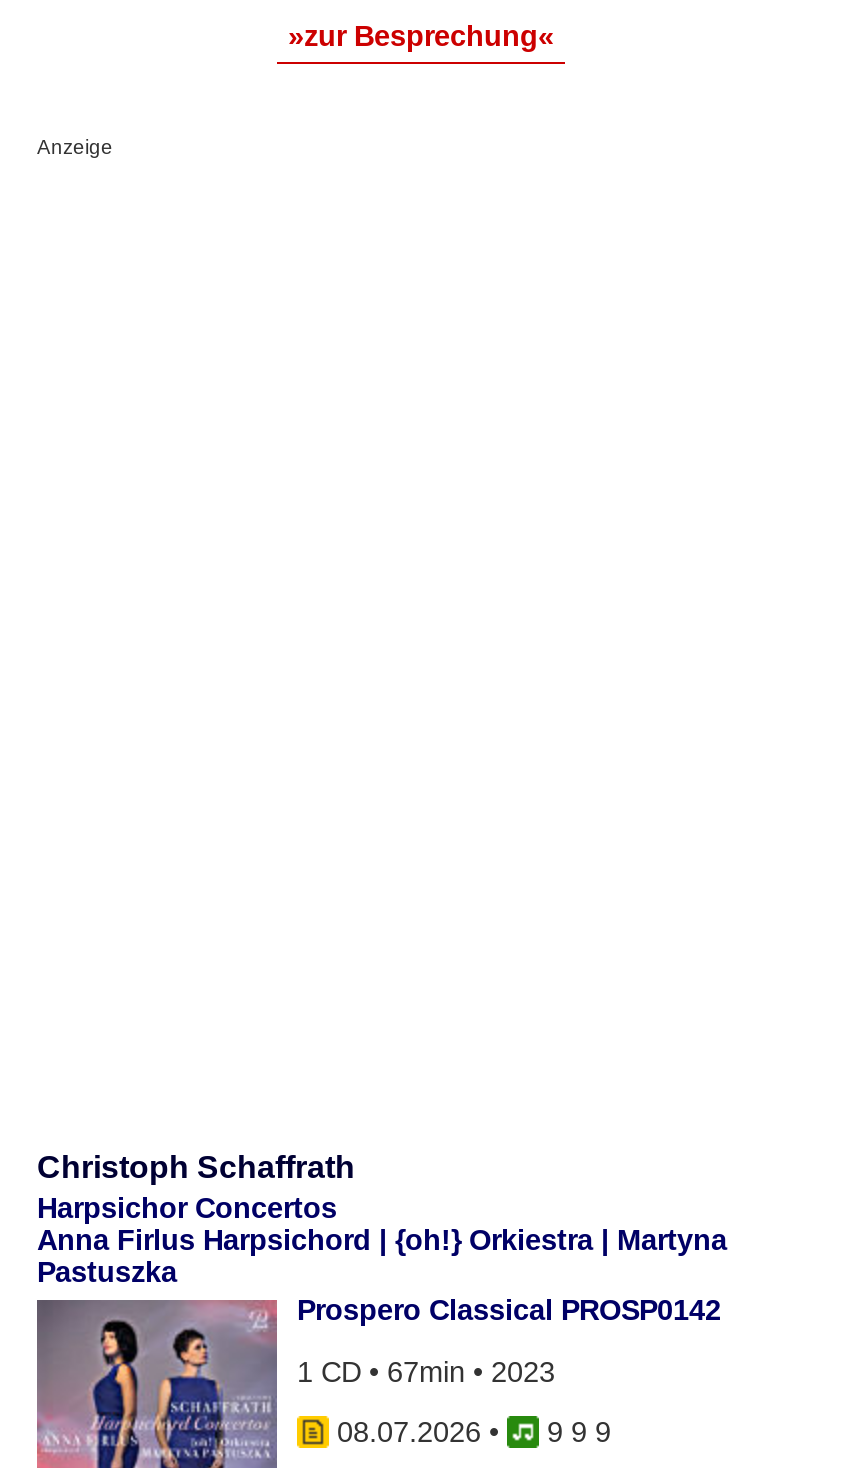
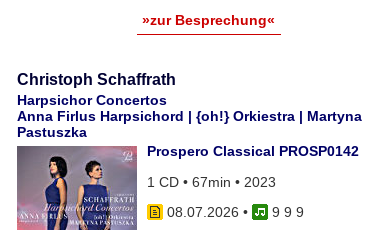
- Anzeige
